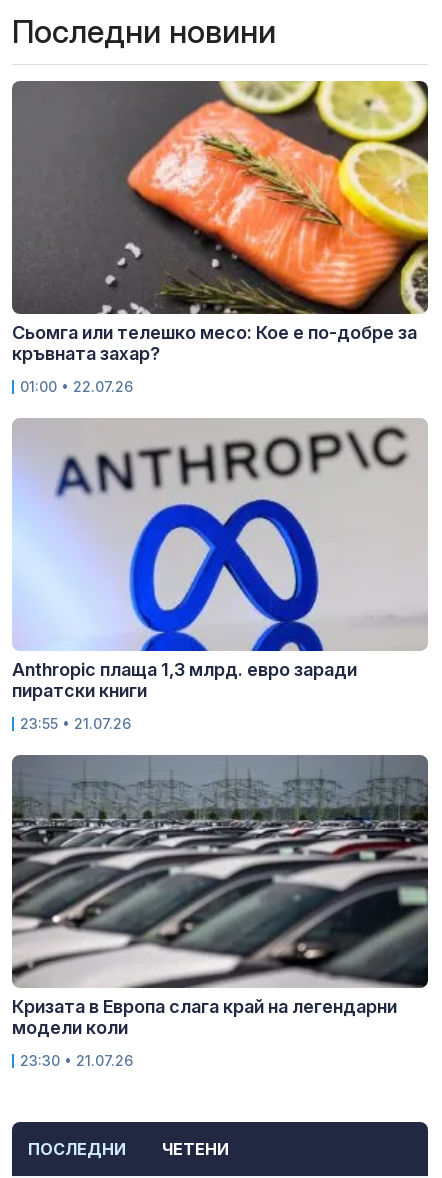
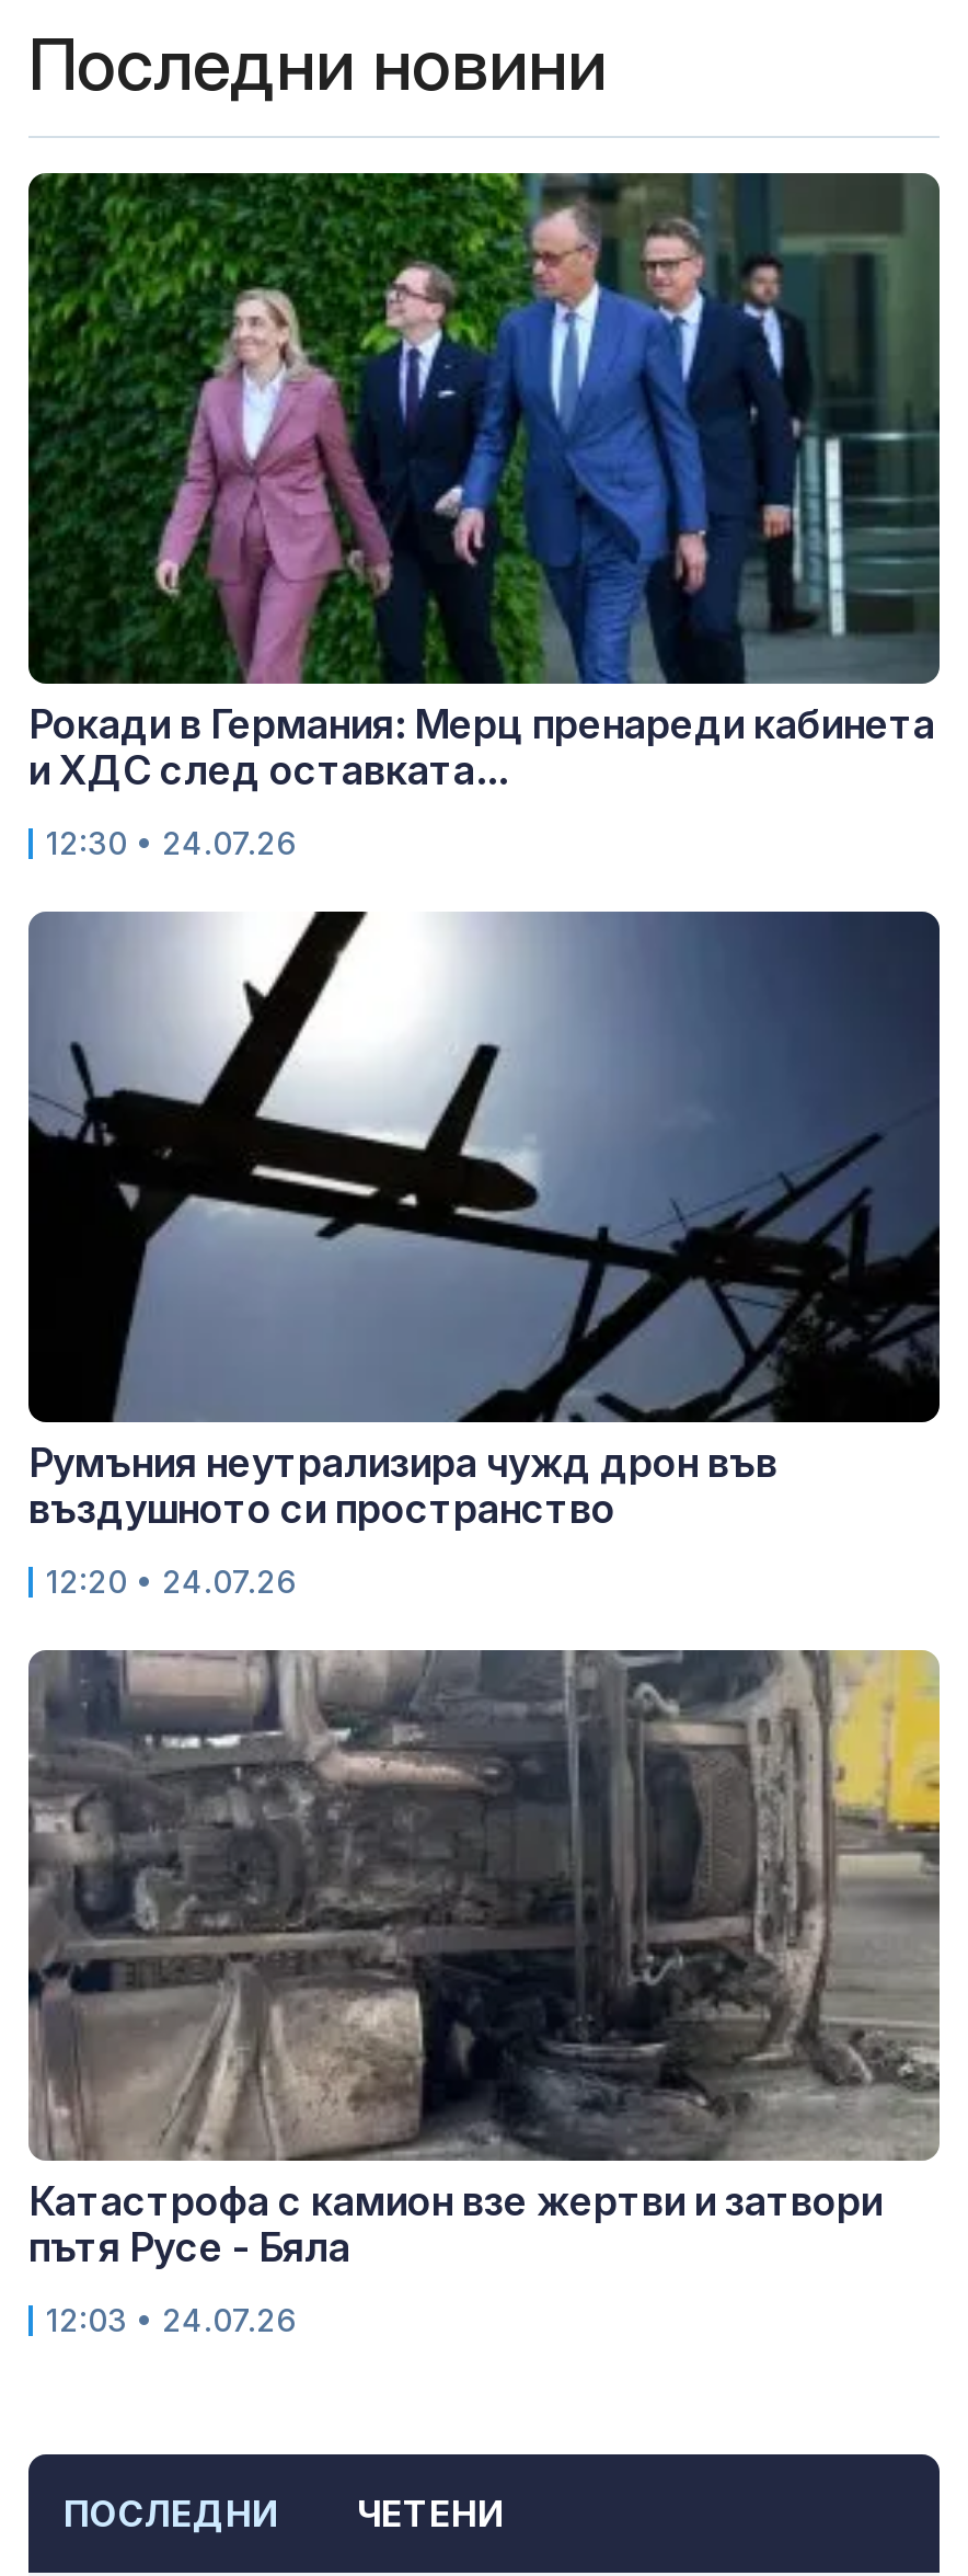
- [image]
- Сьомга или телешко месо: Кое е по-добре за
- кръвната захар?
+ [image]
+ Рокади в Германия: Мерц пренареди кабинета
+ и ХДС след оставката...

- 01:00 • 22.07.26
+ 12:30 • 24.07.26

- [image]
- Anthropic плаща 1,3 млрд. евро заради
- пиратски книги
+ [image]
+ Румъния неутрализира чужд дрон във
+ въздушното си пространство

- 23:55 • 21.07.26
+ 12:20 • 24.07.26

- [image]
- Кризата в Европа слага край на легендарни
- модели коли
+ [image]
+ Катастрофа с камион взе жертви и затвори
+ пътя Русе - Бяла

- 23:30 • 21.07.26
+ 12:03 • 24.07.26
